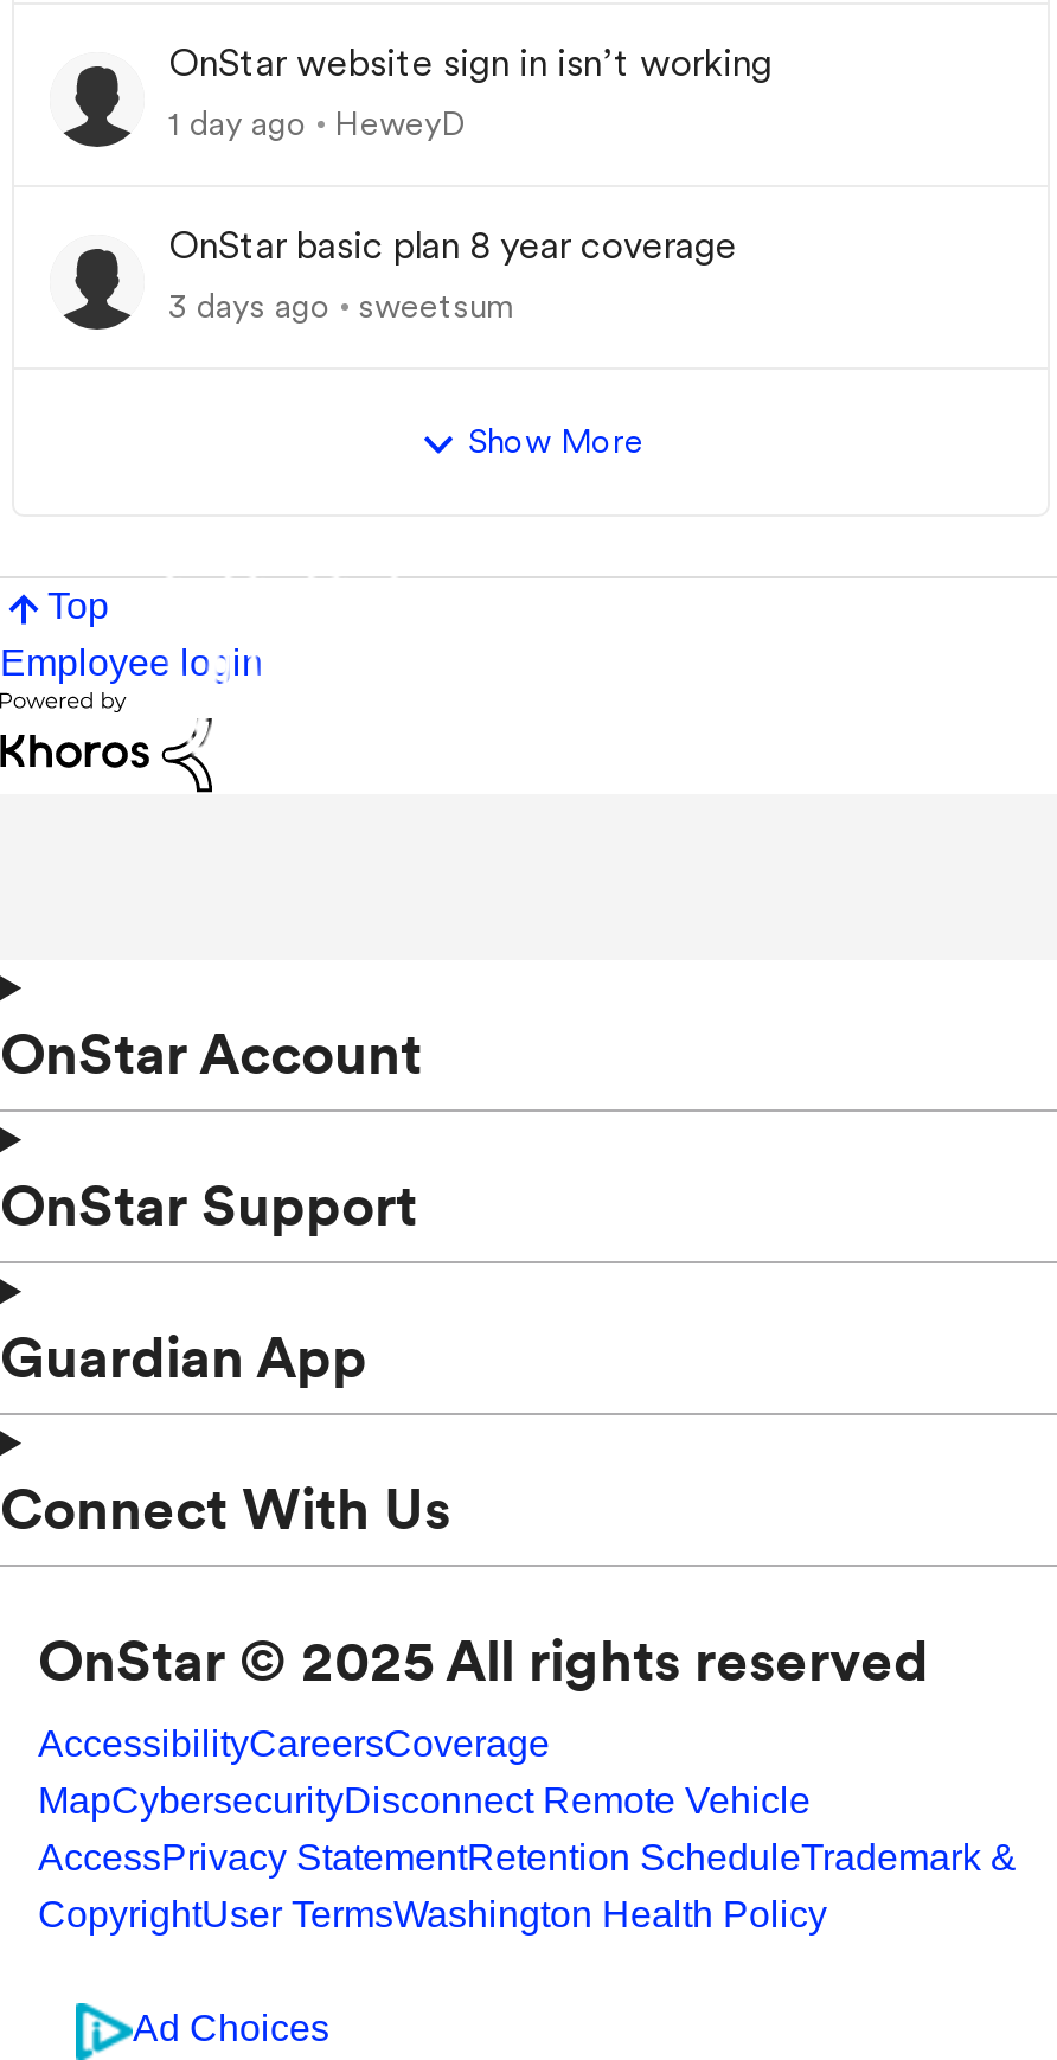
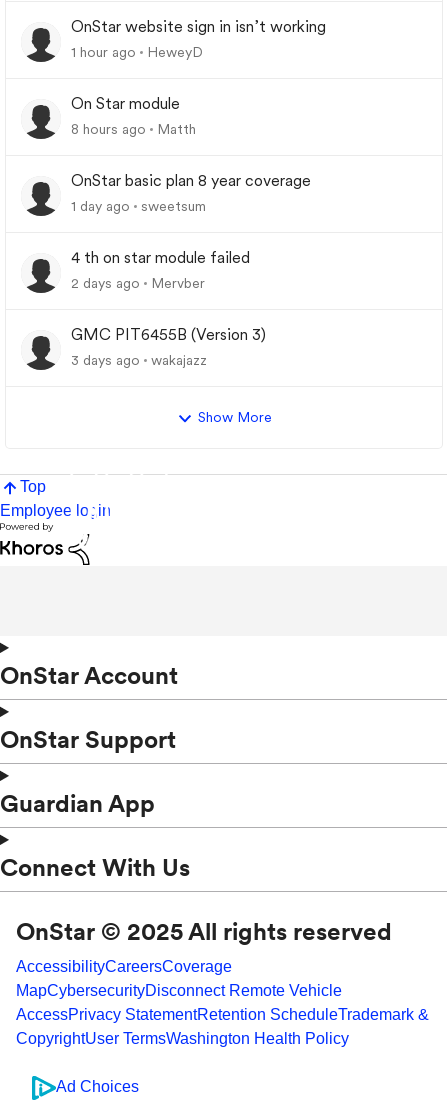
- 1 day ago HeweyD
+ 1 hour ago HeweyD

+ On Star module
+ 8 hours ago
+ Matth

- 3 days ago sweetsum
+ 1 day ago sweetsum

+ 4 th on star module failed
+ 2 days ago
+ Mervber
+ GMC PIT6455B (Version 3)
+ 3 days ago
+ wakajazz
